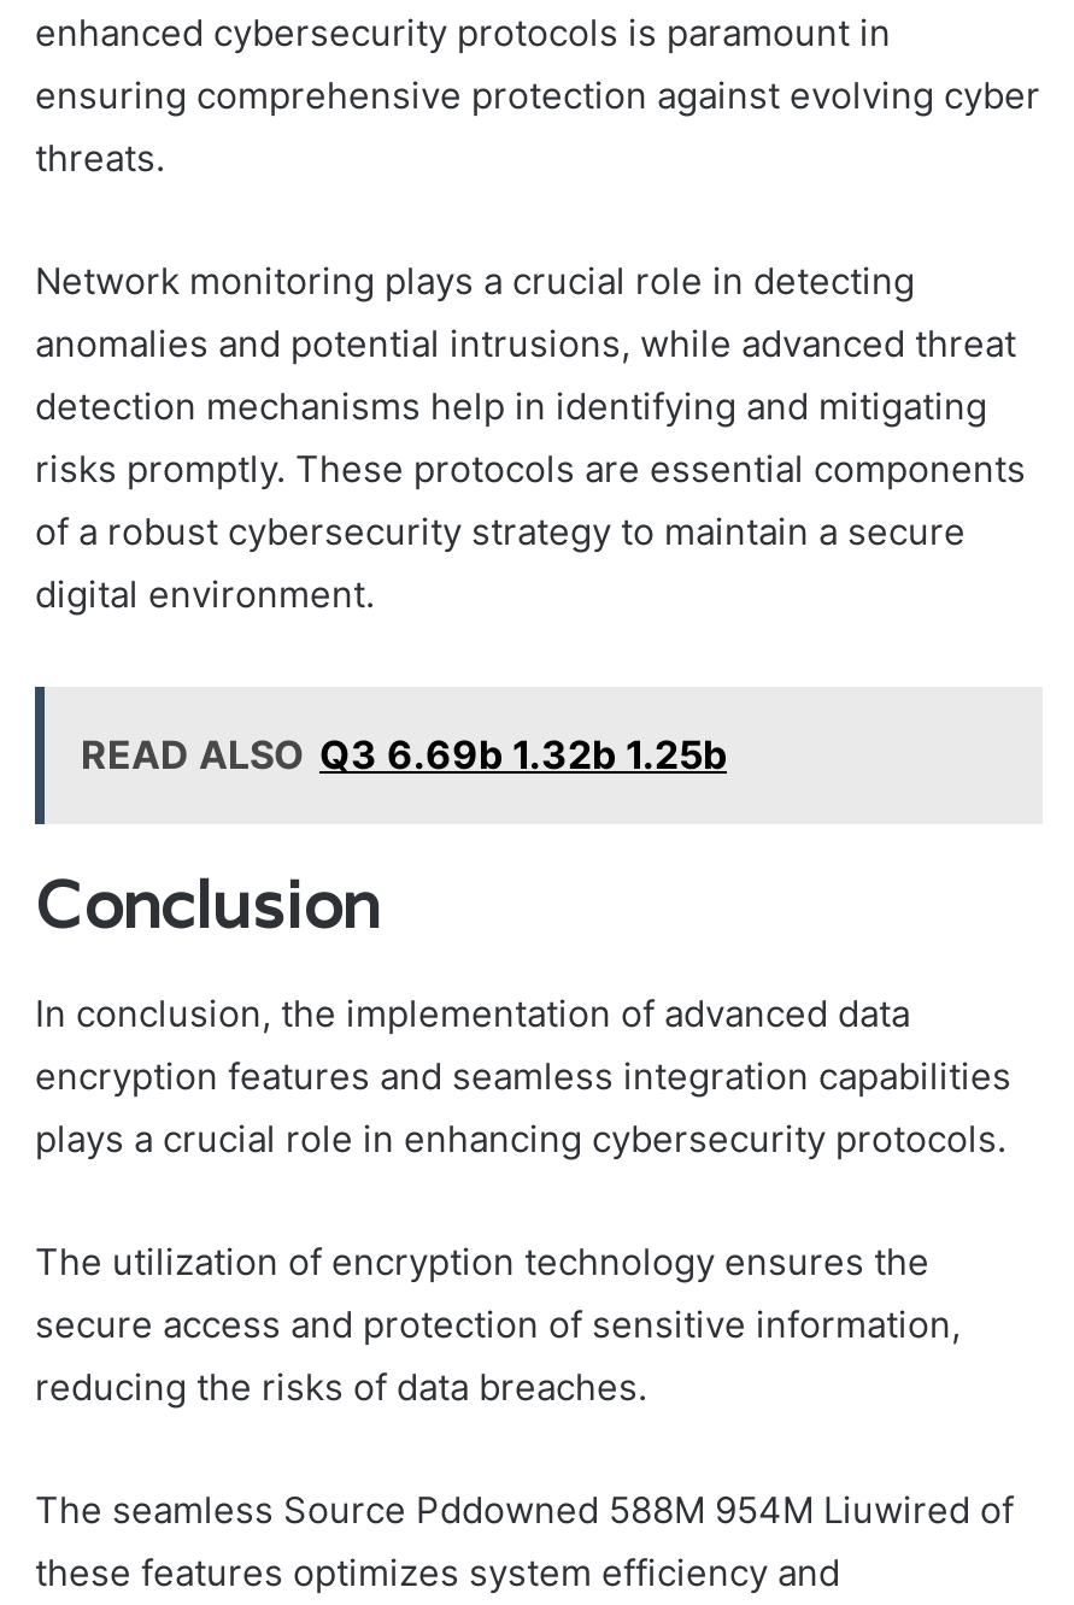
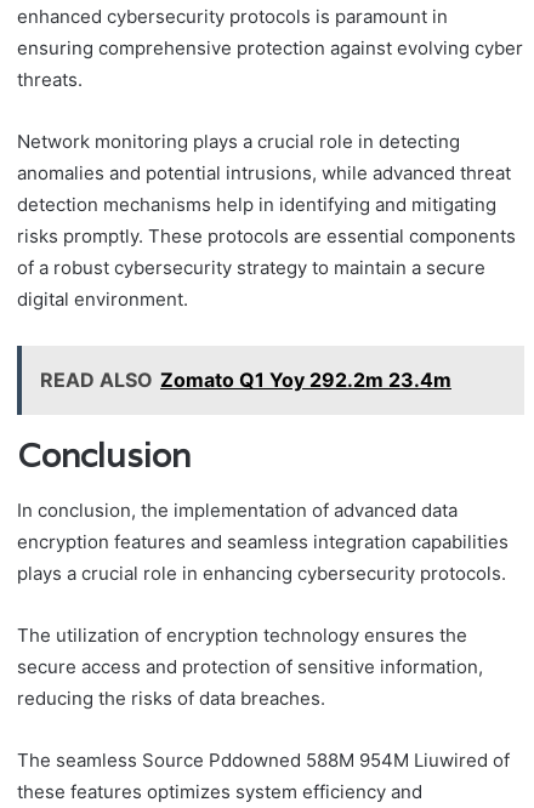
- READ ALSO Q3 6.69b 1.32b 1.25b
+ READ ALSO Zomato Q1 Yoy 292.2m 23.4m
